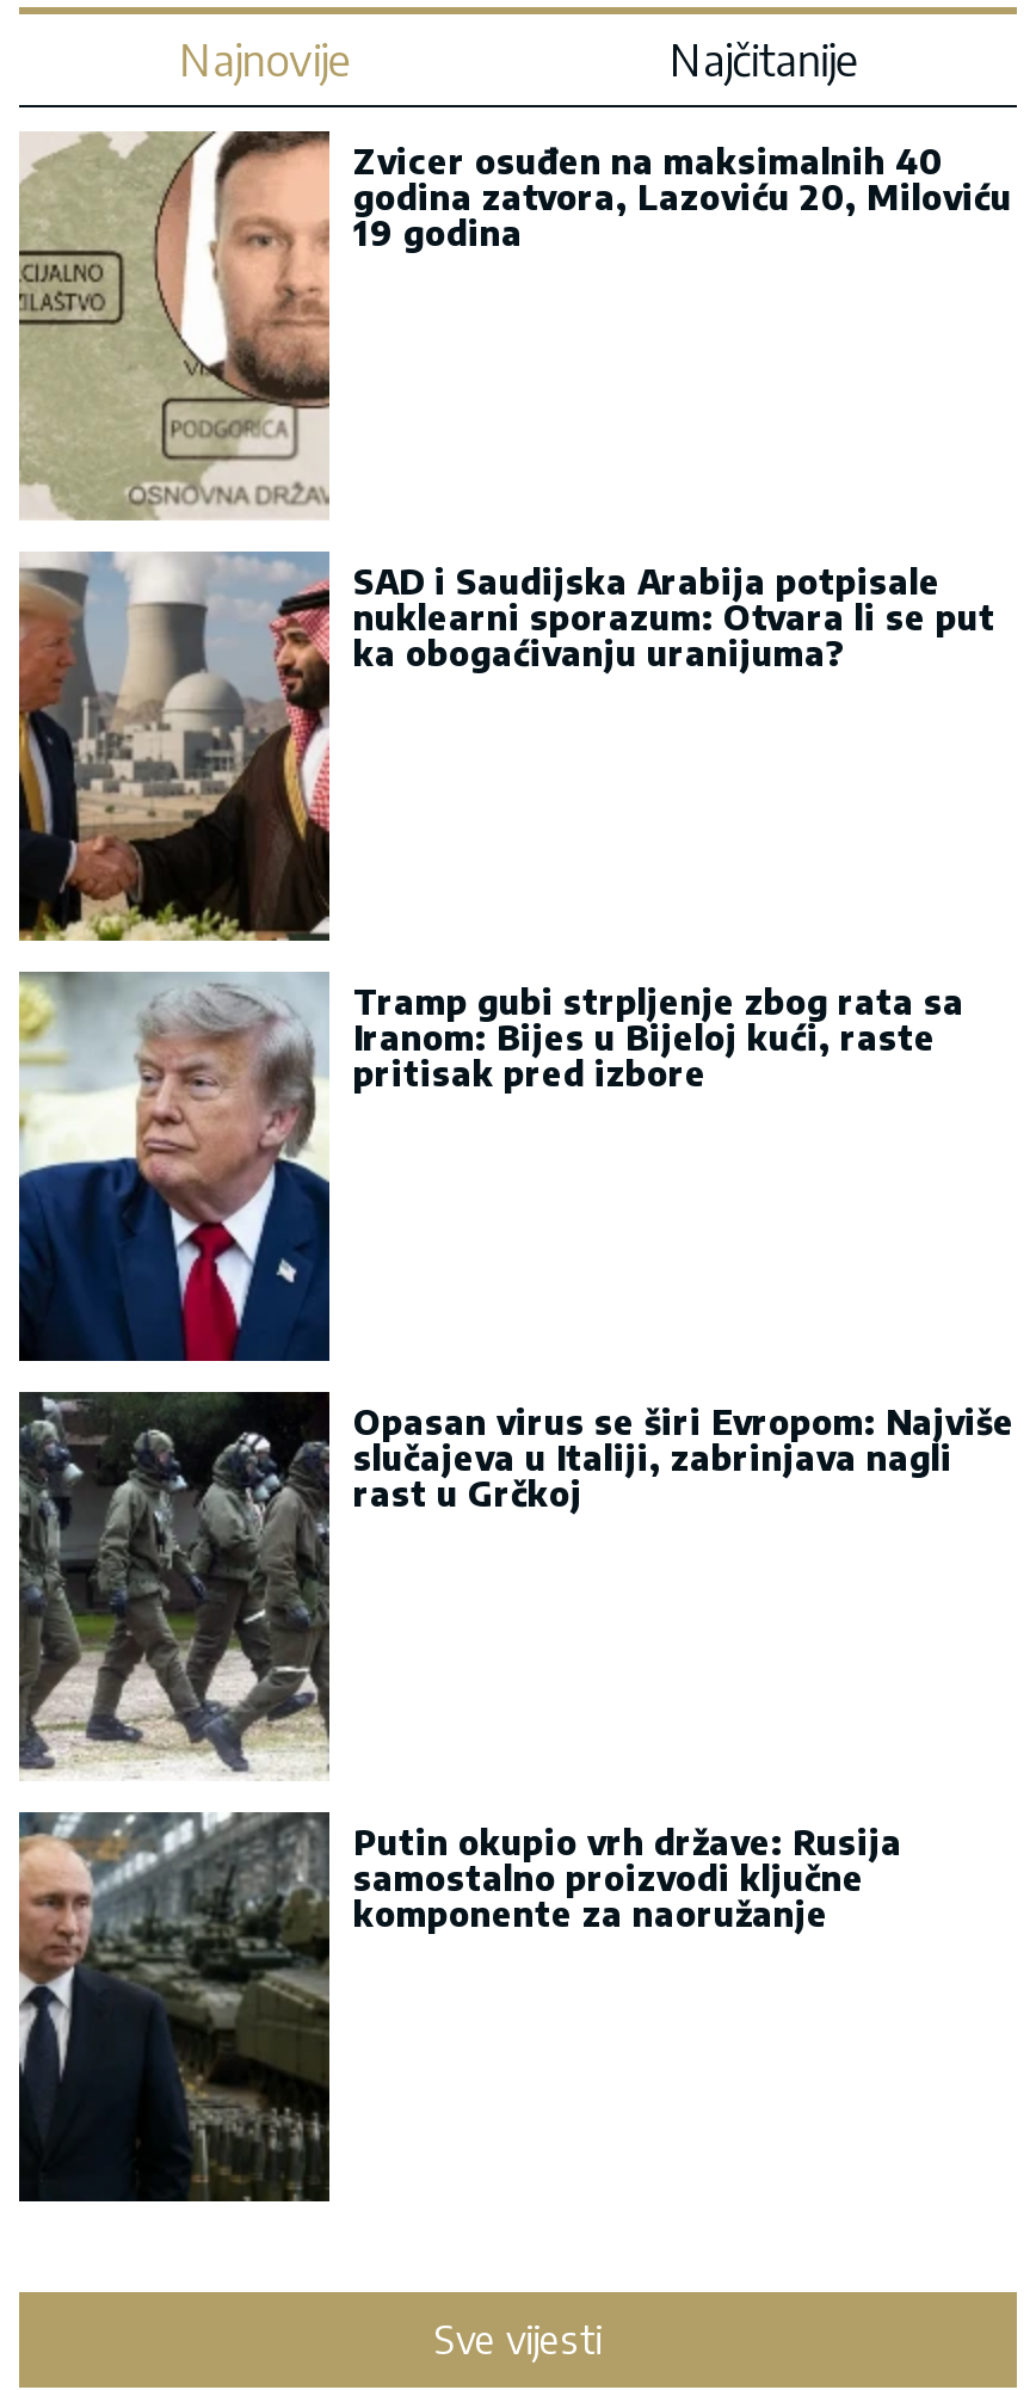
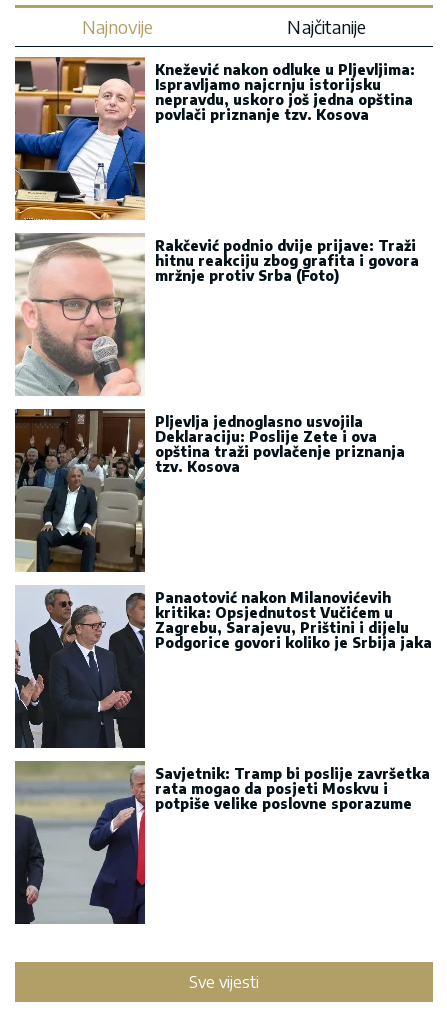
- [image]
- Zvicer osuđen na maksimalnih 40
- godina zatvora, Lazoviću 20, Miloviću
- 19 godina
+ [image]
+ Knežević nakon odluke u Pljevljima:
+ Ispravljamo najcrnju istorijsku
+ nepravdu, uskoro još jedna opština
+ povlači priznanje tzv. Kosova

- [image]
- SAD i Saudijska Arabija potpisale
- nuklearni sporazum: Otvara li se put
- ka obogaćivanju uranijuma?
+ [image]
+ Rakčević podnio dvije prijave: Traži
+ hitnu reakciju zbog grafita i govora
+ mržnje protiv Srba (Foto)

- [image]
- Tramp gubi strpljenje zbog rata sa
- Iranom: Bijes u Bijeloj kući, raste
- pritisak pred izbore
+ [image]
+ Pljevlja jednoglasno usvojila
+ Deklaraciju: Poslije Zete i ova
+ opština traži povlačenje priznanja
+ tzv. Kosova

- [image]
- Opasan virus se širi Evropom: Najviše
- slučajeva u Italiji, zabrinjava nagli
- rast u Grčkoj
+ [image]
+ Panaotović nakon Milanovićevih
+ kritika: Opsjednutost Vučićem u
+ Zagrebu, Sarajevu, Prištini i dijelu
+ Podgorice govori koliko je Srbija jaka

- [image]
- Putin okupio vrh države: Rusija
- samostalno proizvodi ključne
- komponente za naoružanje
+ [image]
+ Savjetnik: Tramp bi poslije završetka
+ rata mogao da posjeti Moskvu i
+ potpiše velike poslovne sporazume
